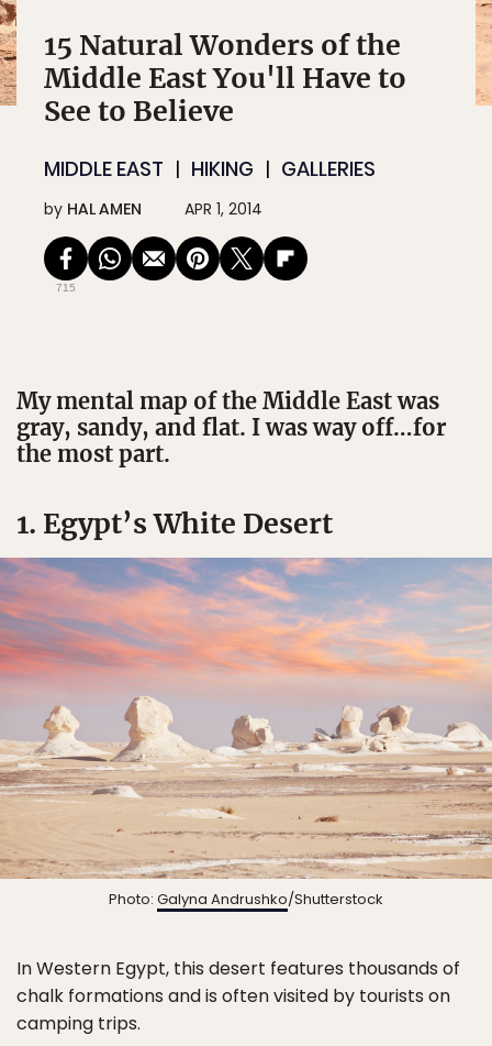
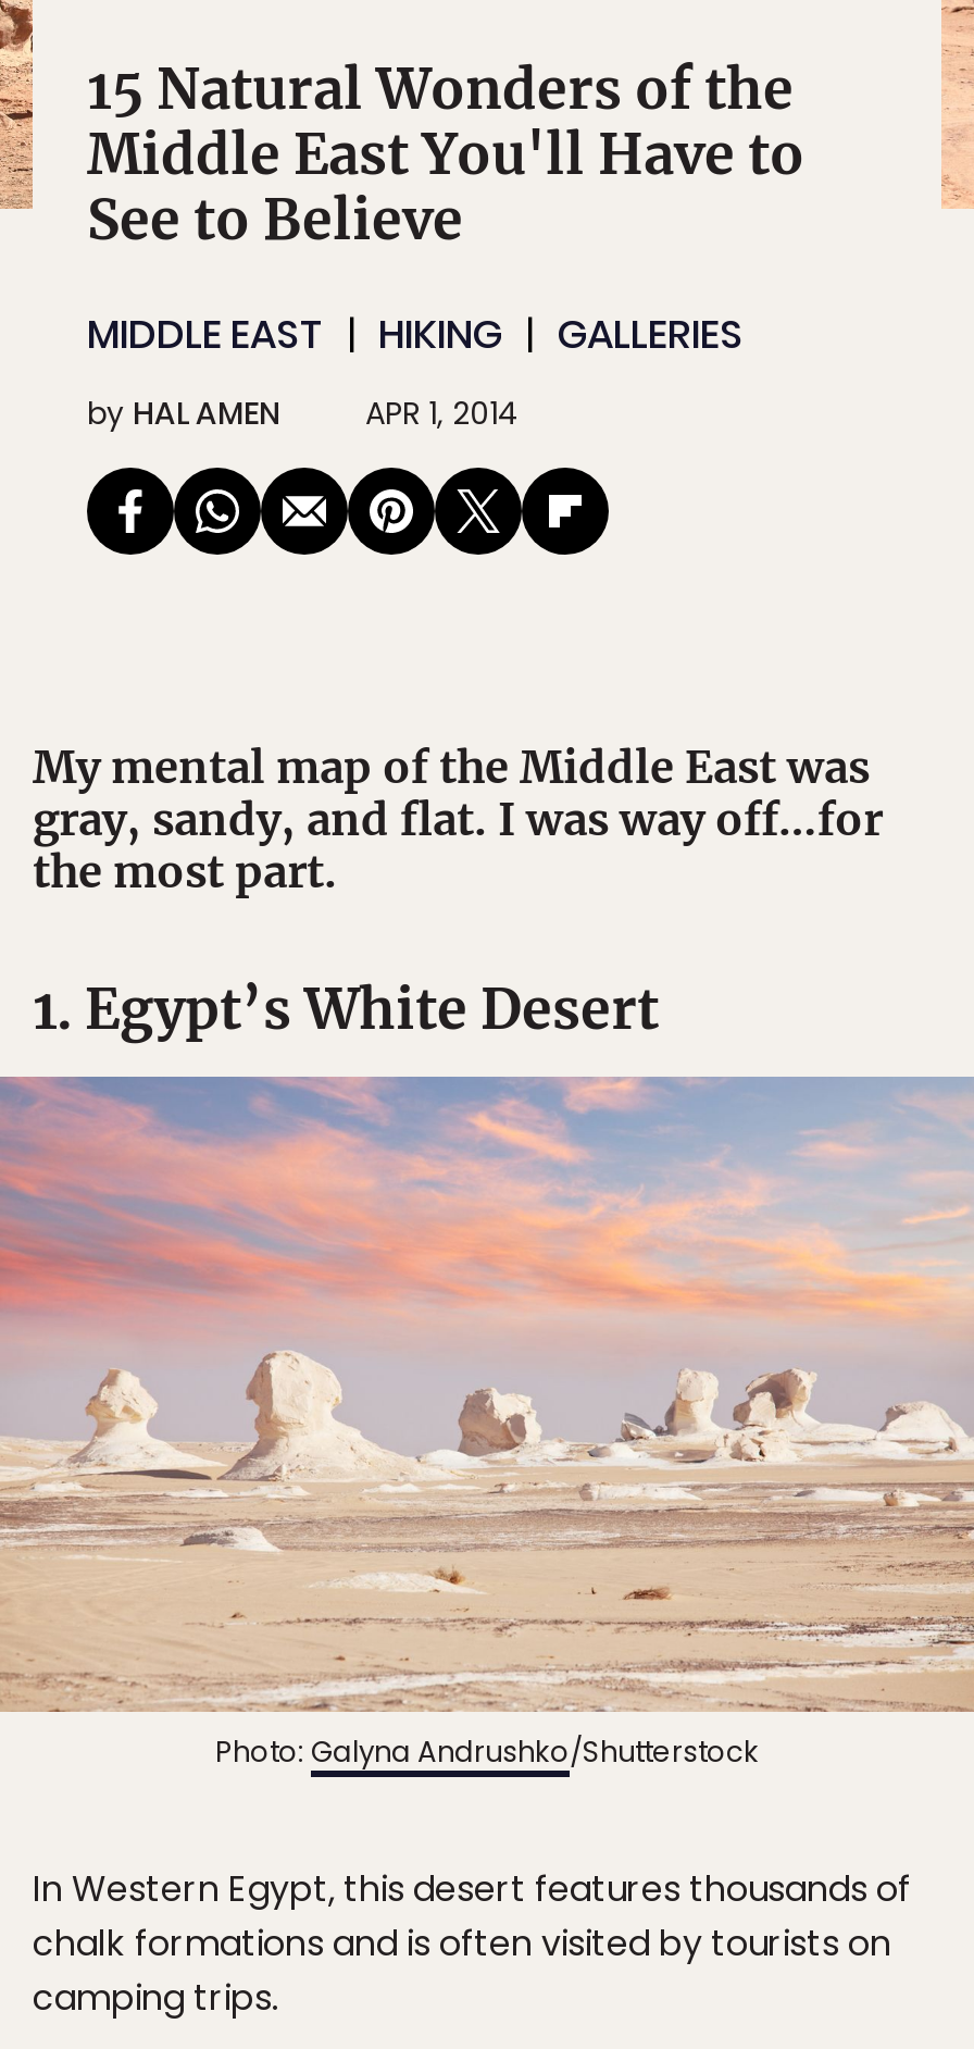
- 715
